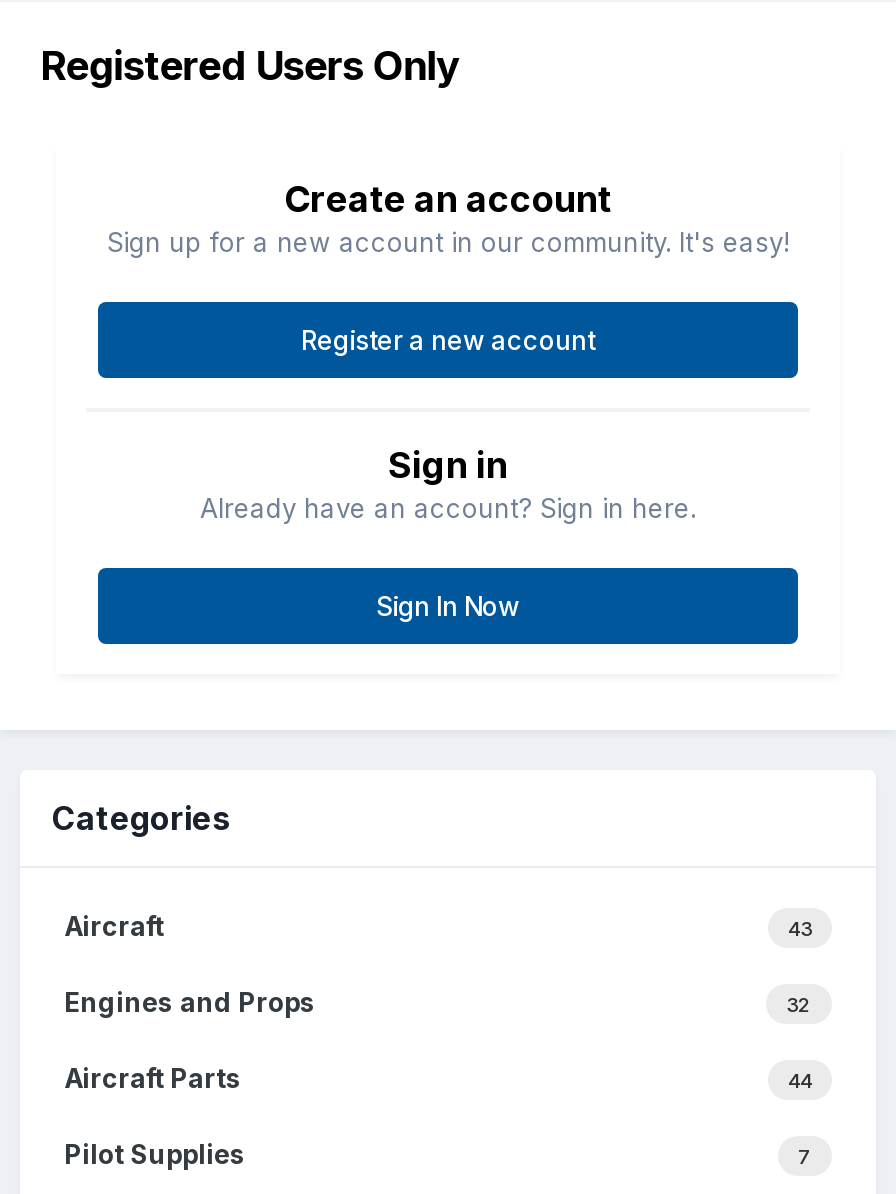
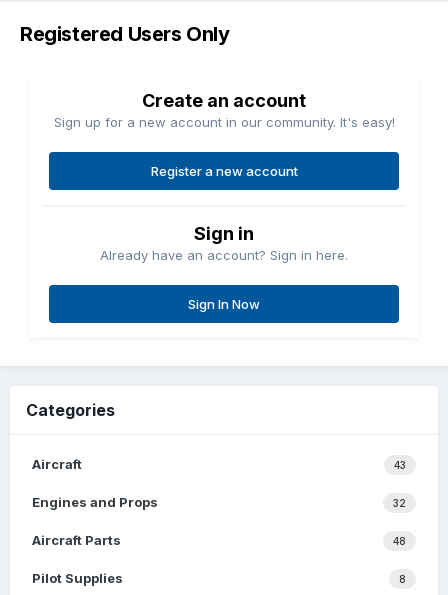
- 44
+ 48

- 7
+ 8
